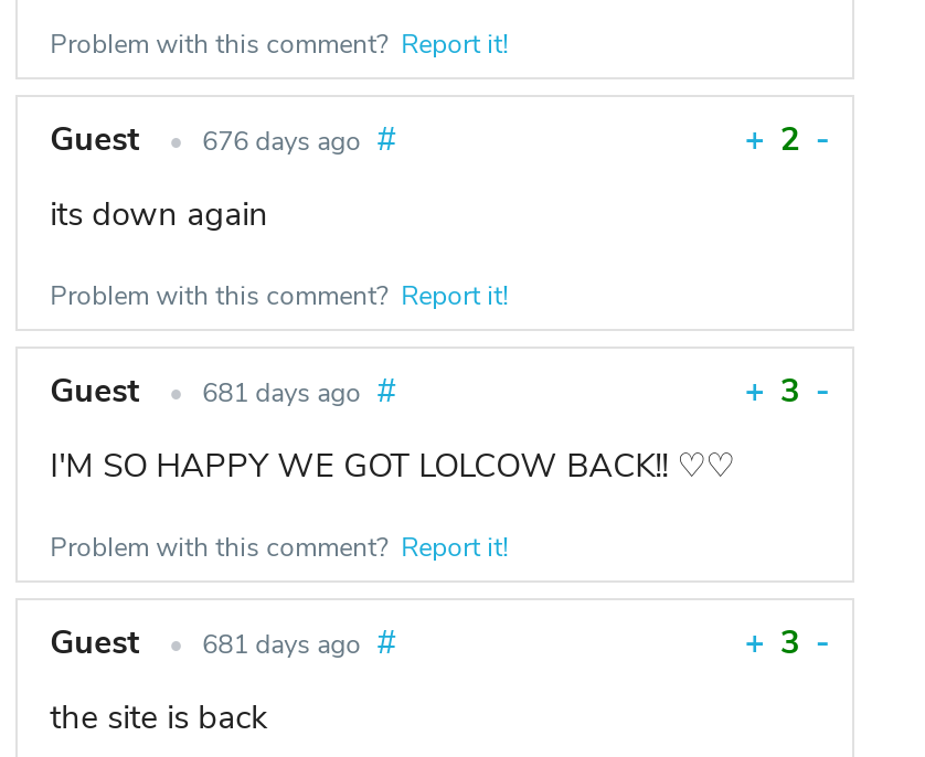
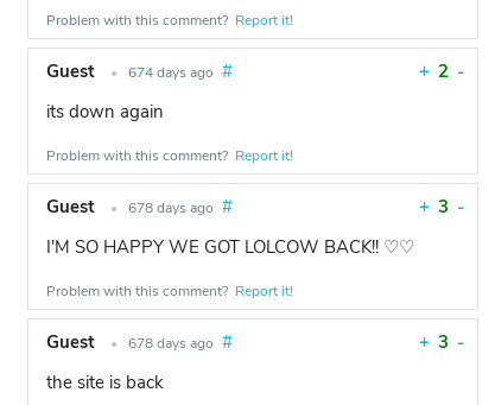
- Guest • 676 days ago #
+ Guest • 674 days ago #

- Guest • 681 days ago #
+ Guest • 678 days ago #

- Guest • 681 days ago #
+ Guest • 678 days ago #
